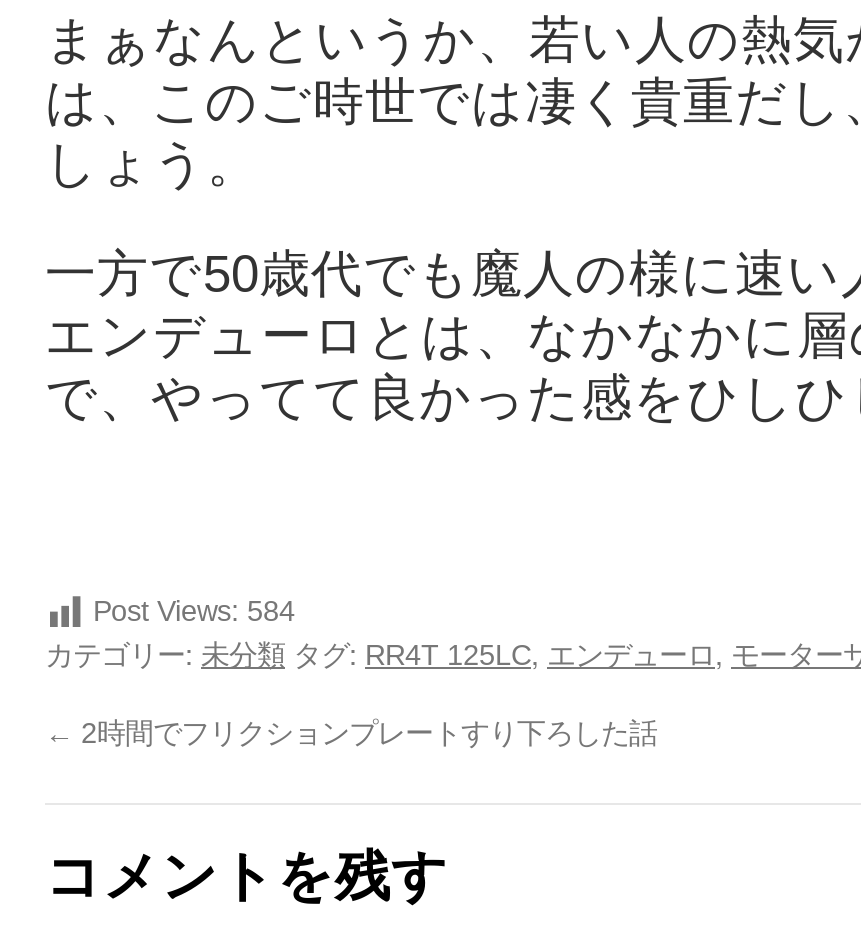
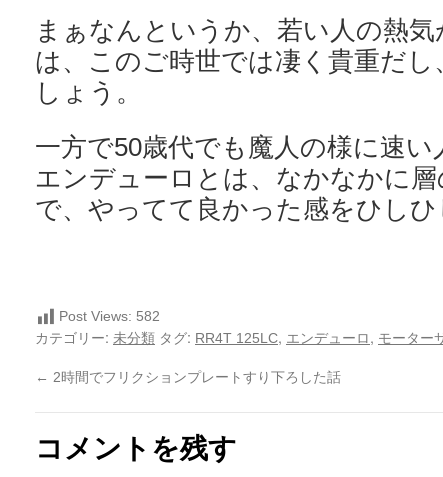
- Post Views: 584
+ Post Views: 582
